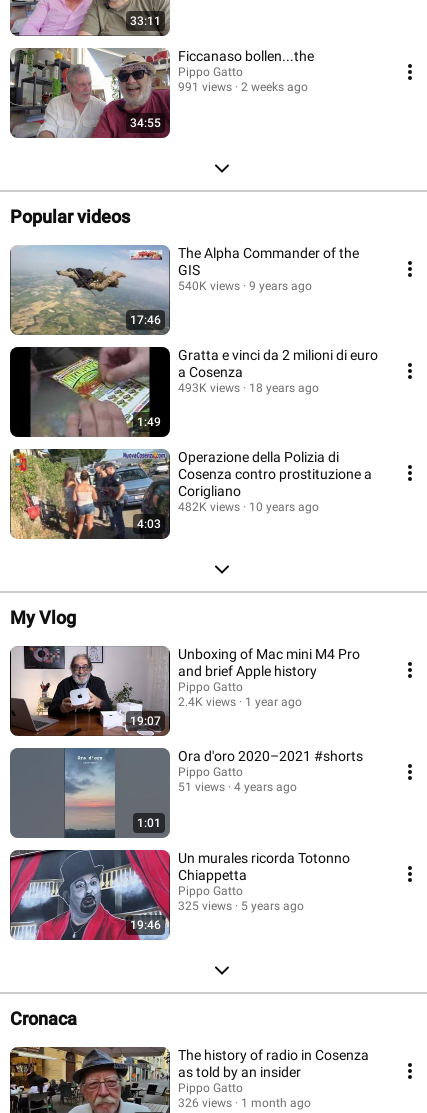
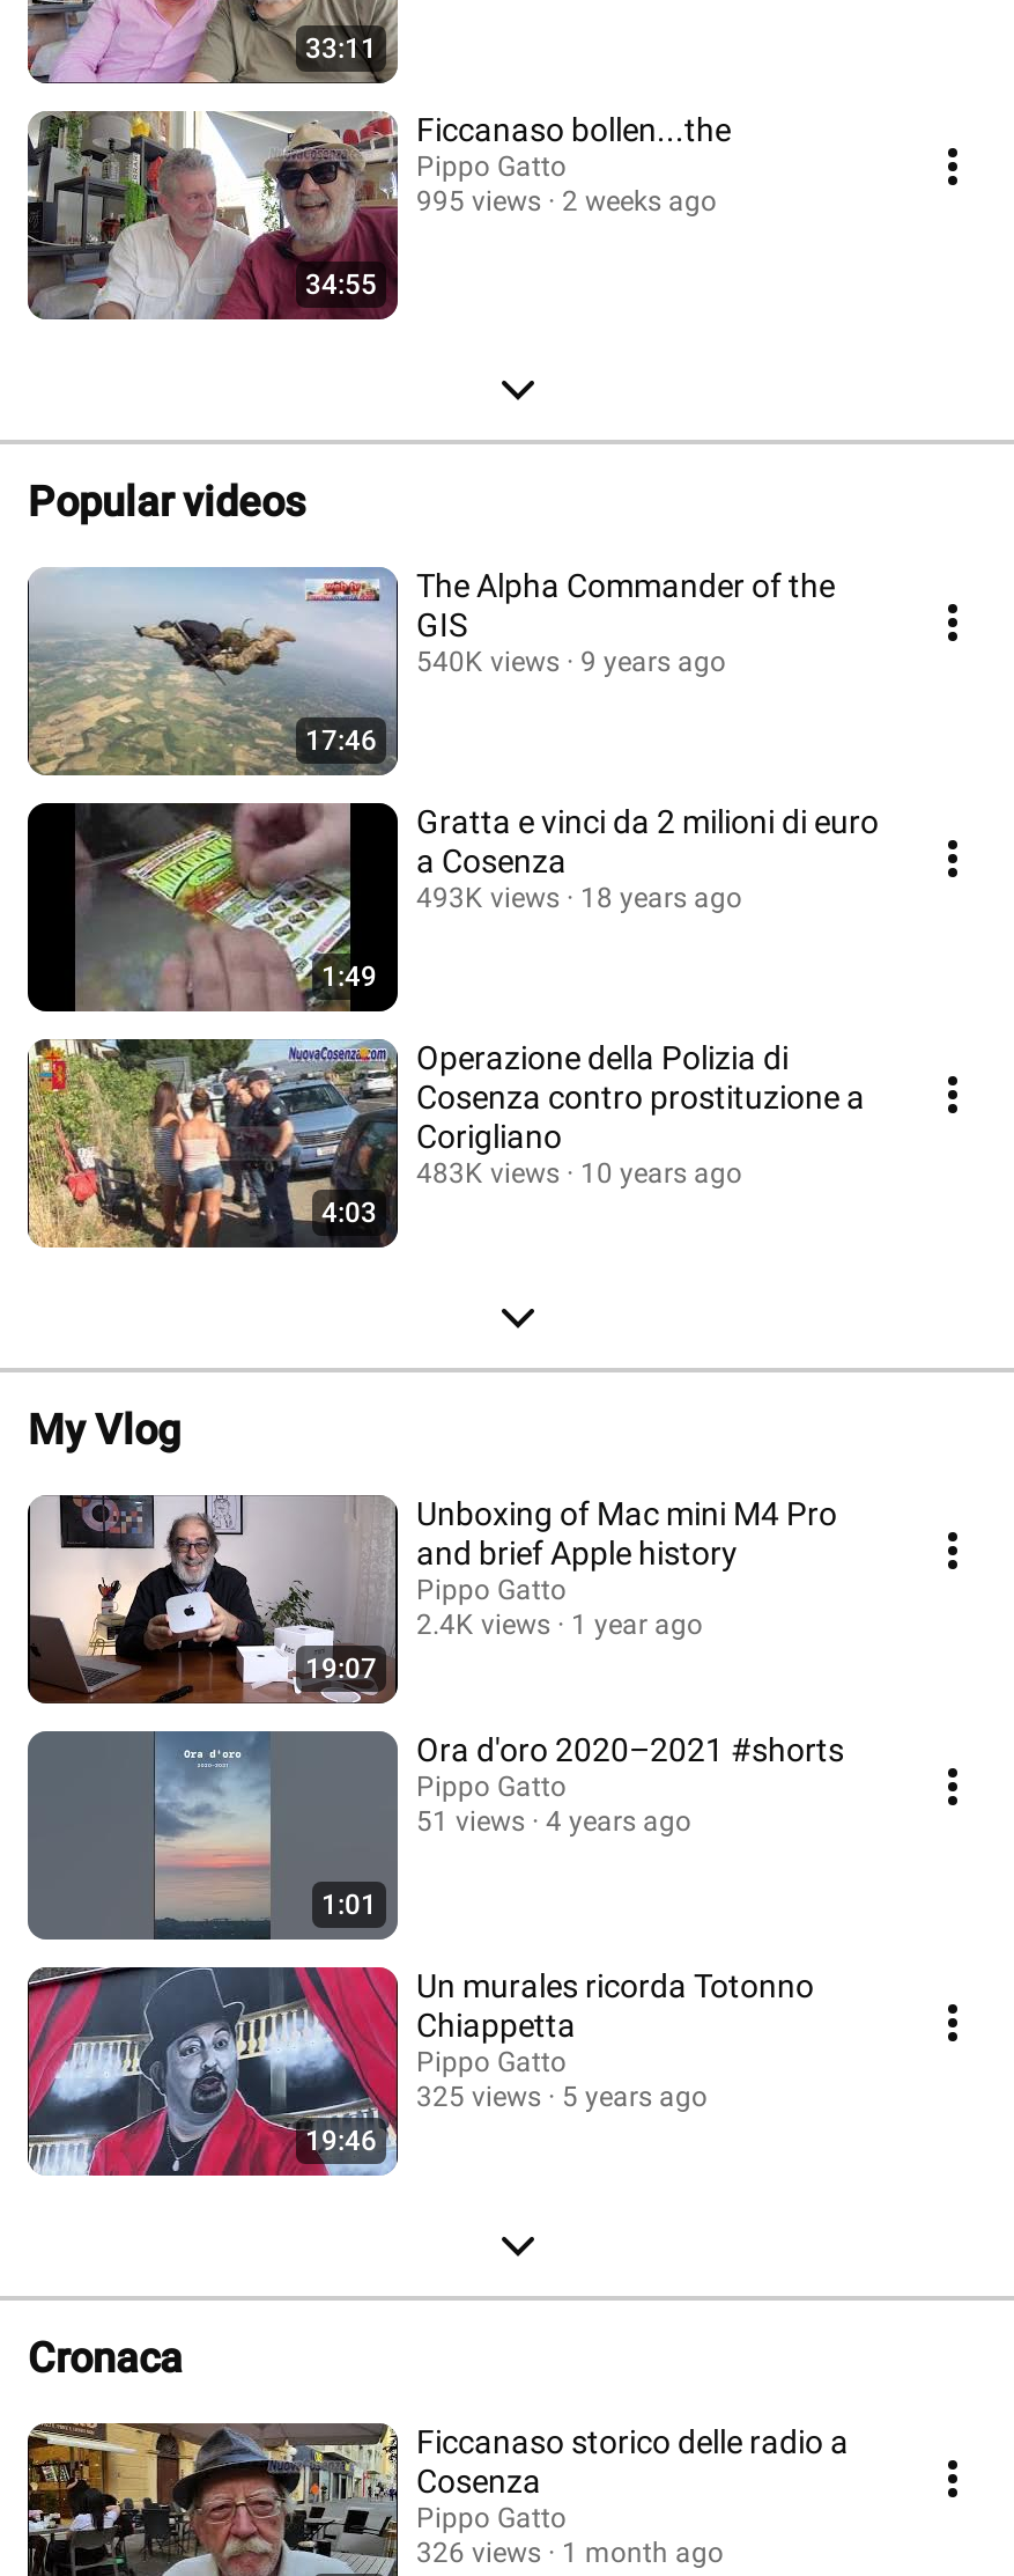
- 991 views 2 weeks ago
+ 995 views 2 weeks ago

- 482K views 10 years ago
+ 483K views 10 years ago

- The history of radio in Cosenza
- as told by an insider
+ Ficcanaso storico delle radio a
+ Cosenza
